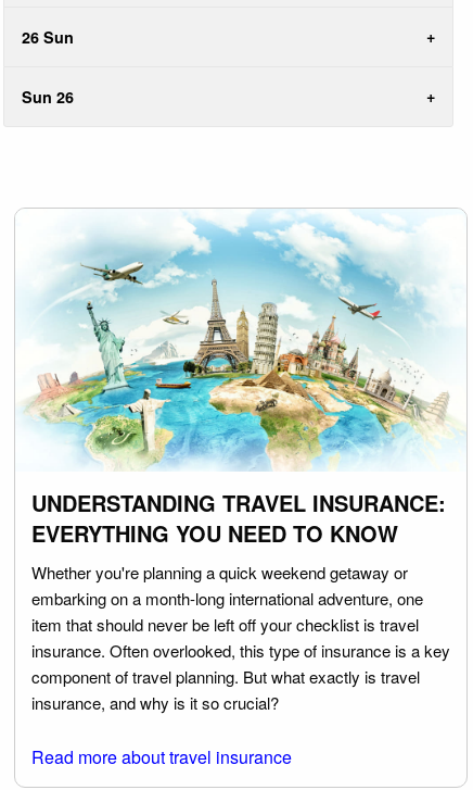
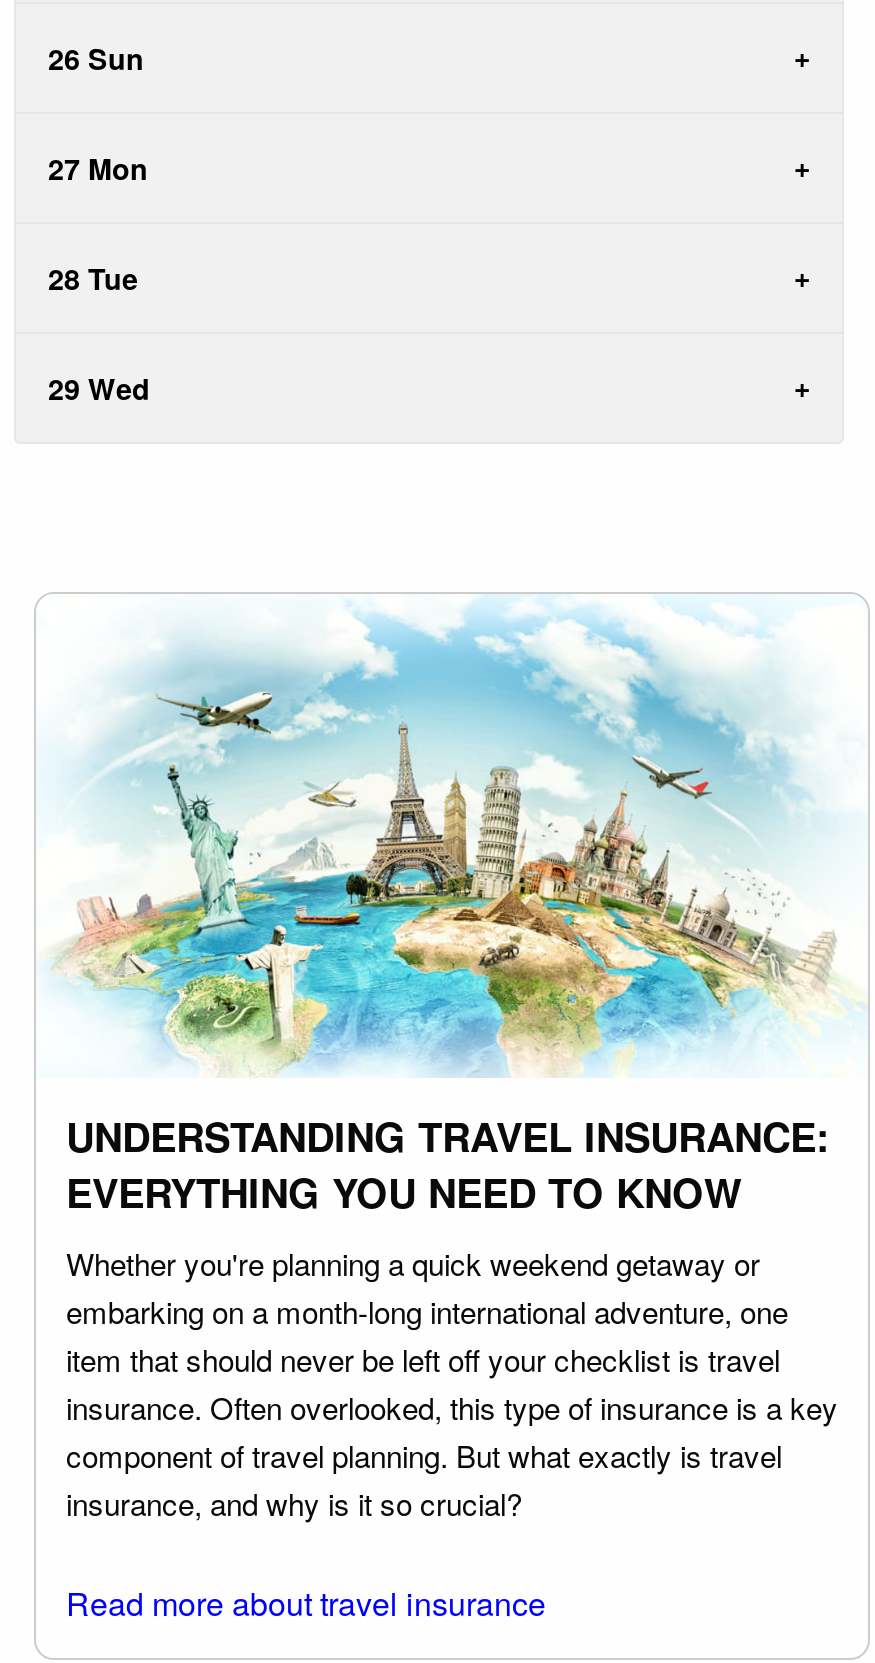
- Sun 26
+ 27 Mon
+ 28 Tue
+ 29 Wed
